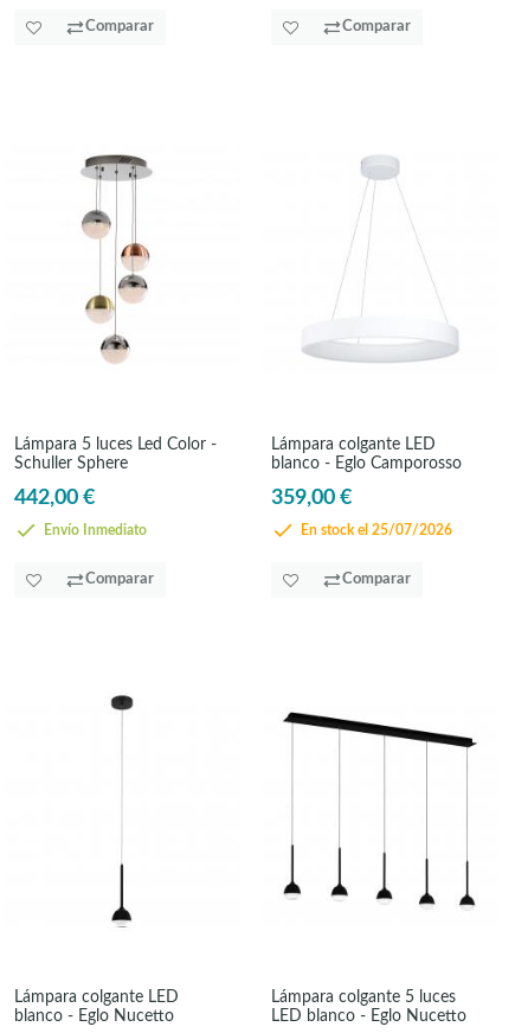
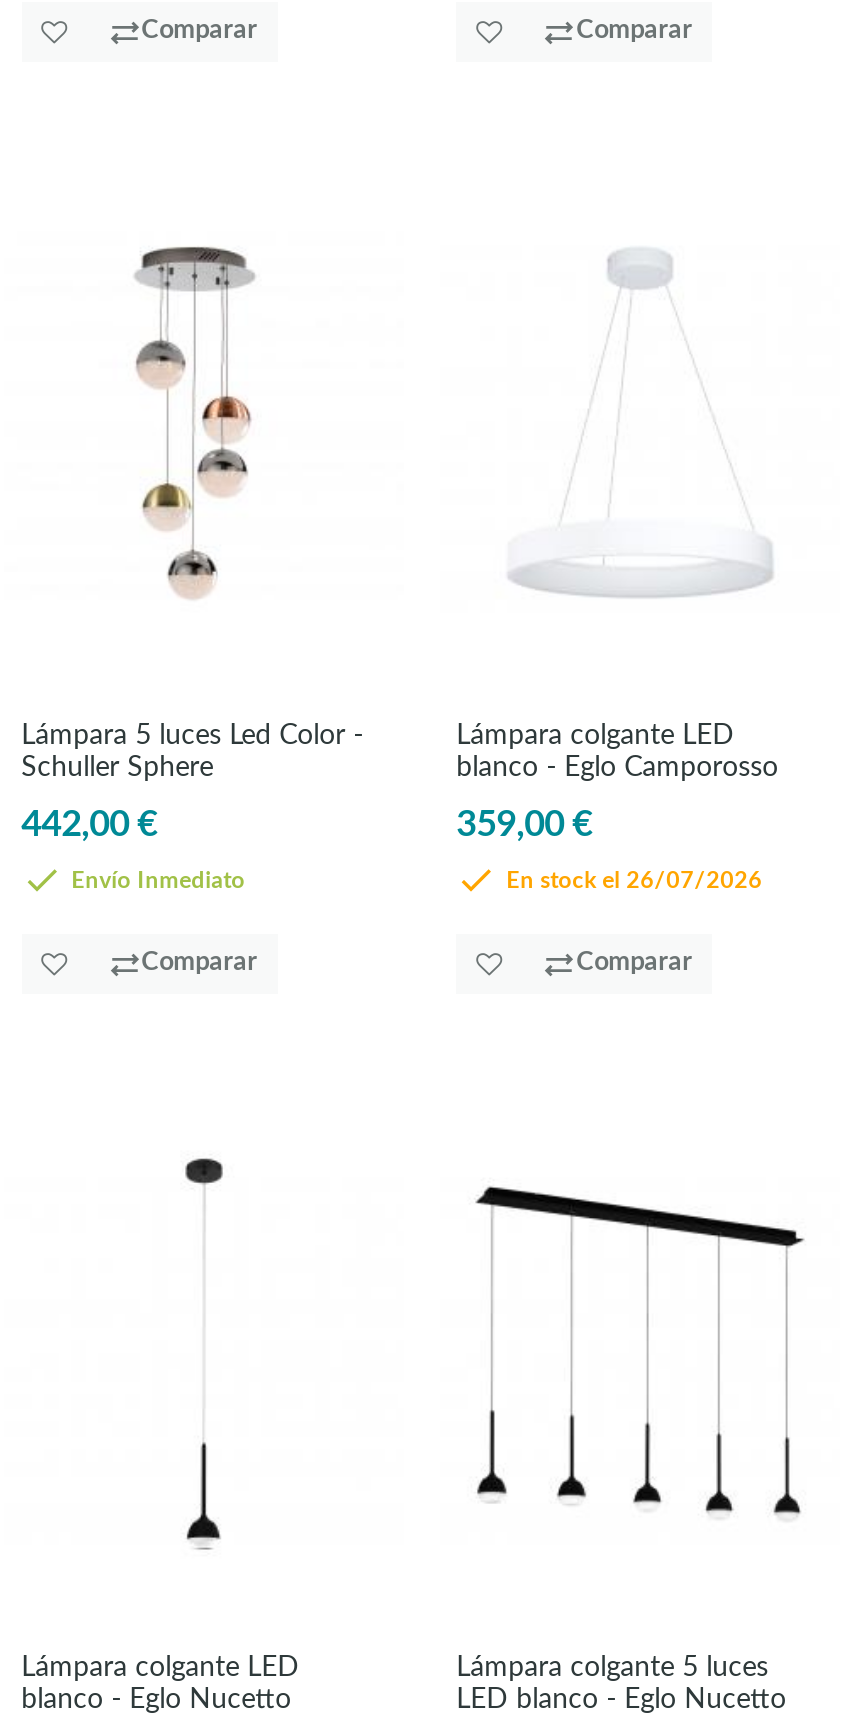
- En stock el 25/07/2026
+ En stock el 26/07/2026
